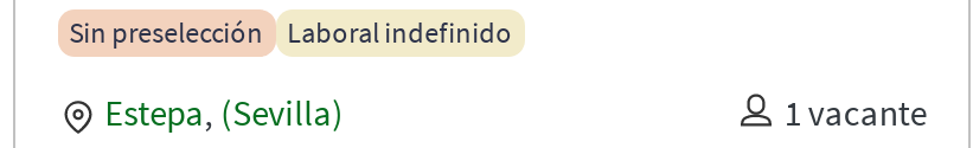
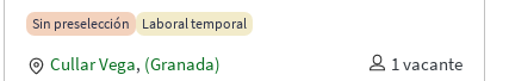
- Laboral indefinido
+ Laboral temporal

- Estepa, (Sevilla)
+ Cullar Vega, (Granada)
